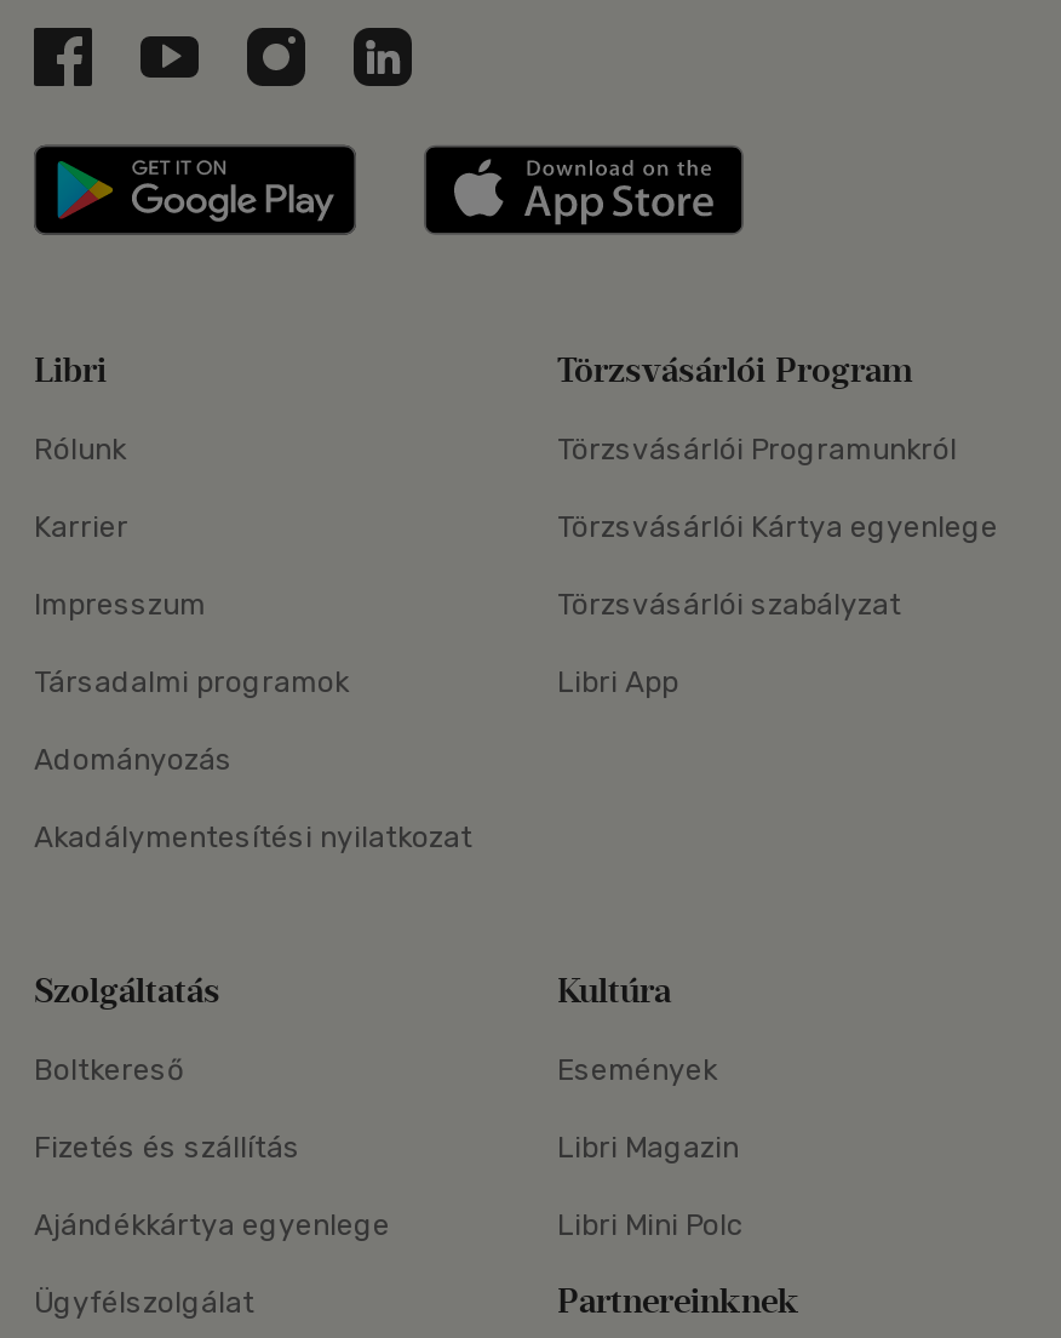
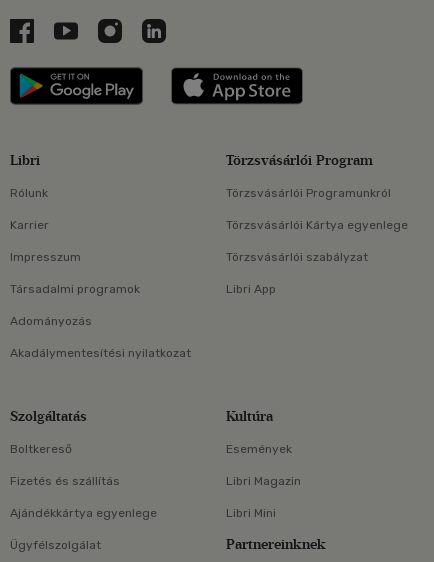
- Libri Mini Polc
+ Libri Mini
